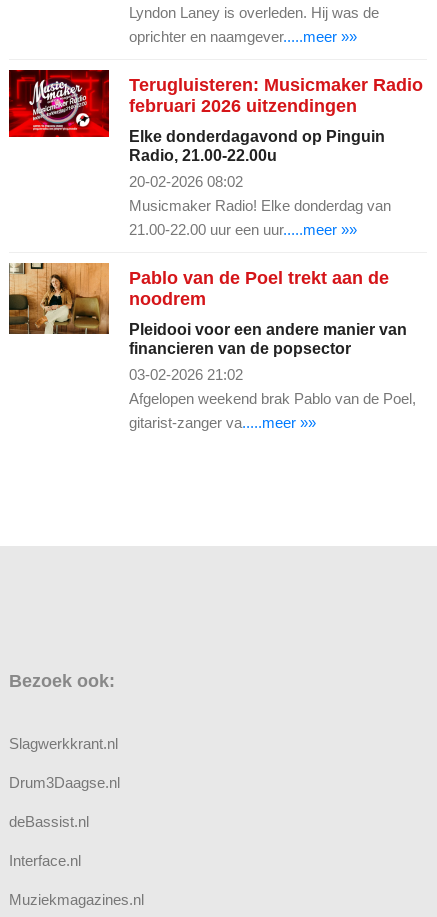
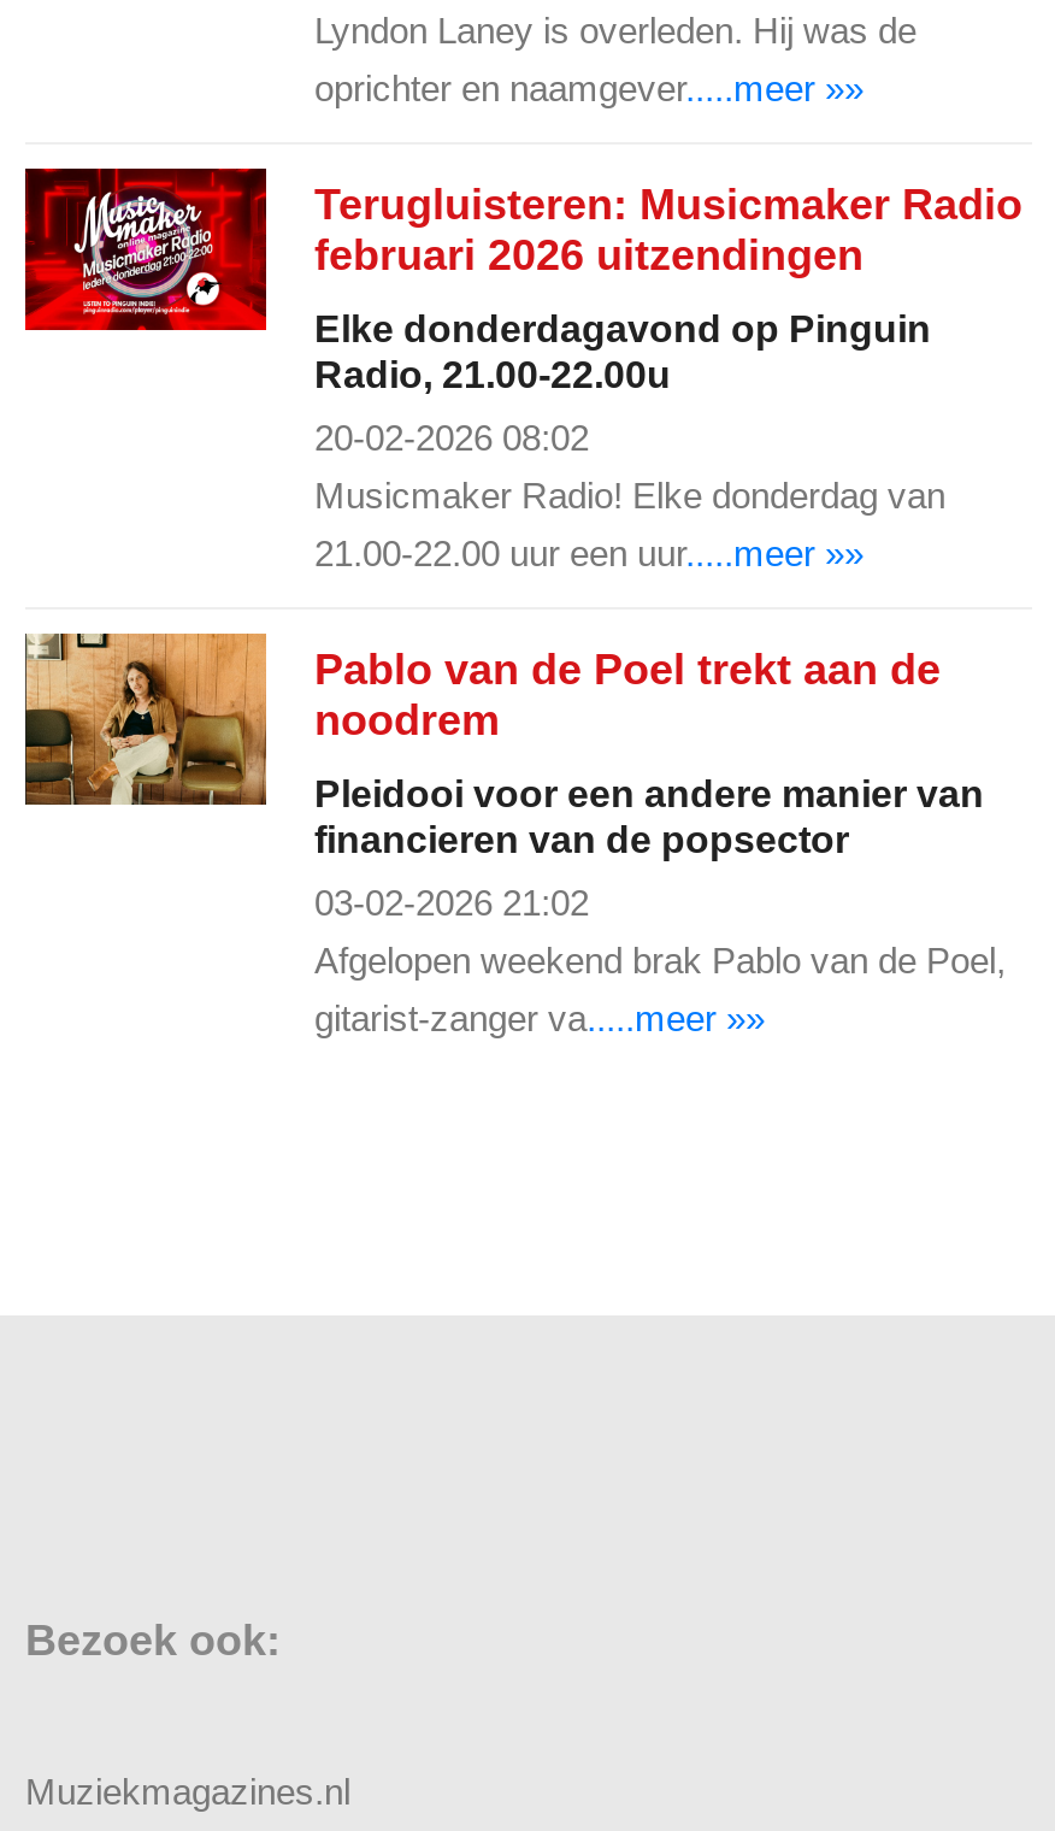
- Slagwerkkrant.nl
- Drum3Daagse.nl
- deBassist.nl
- Interface.nl
